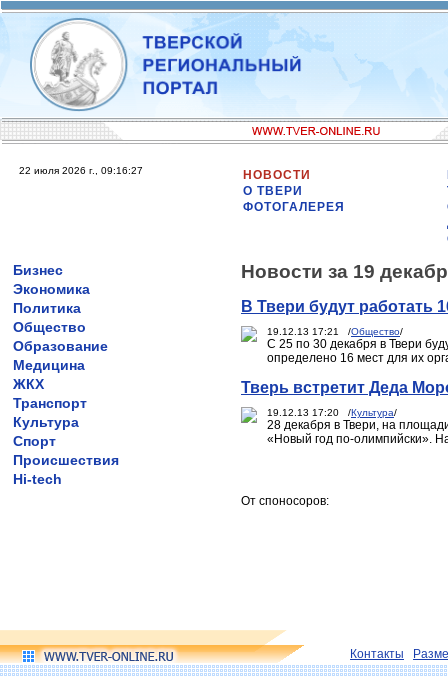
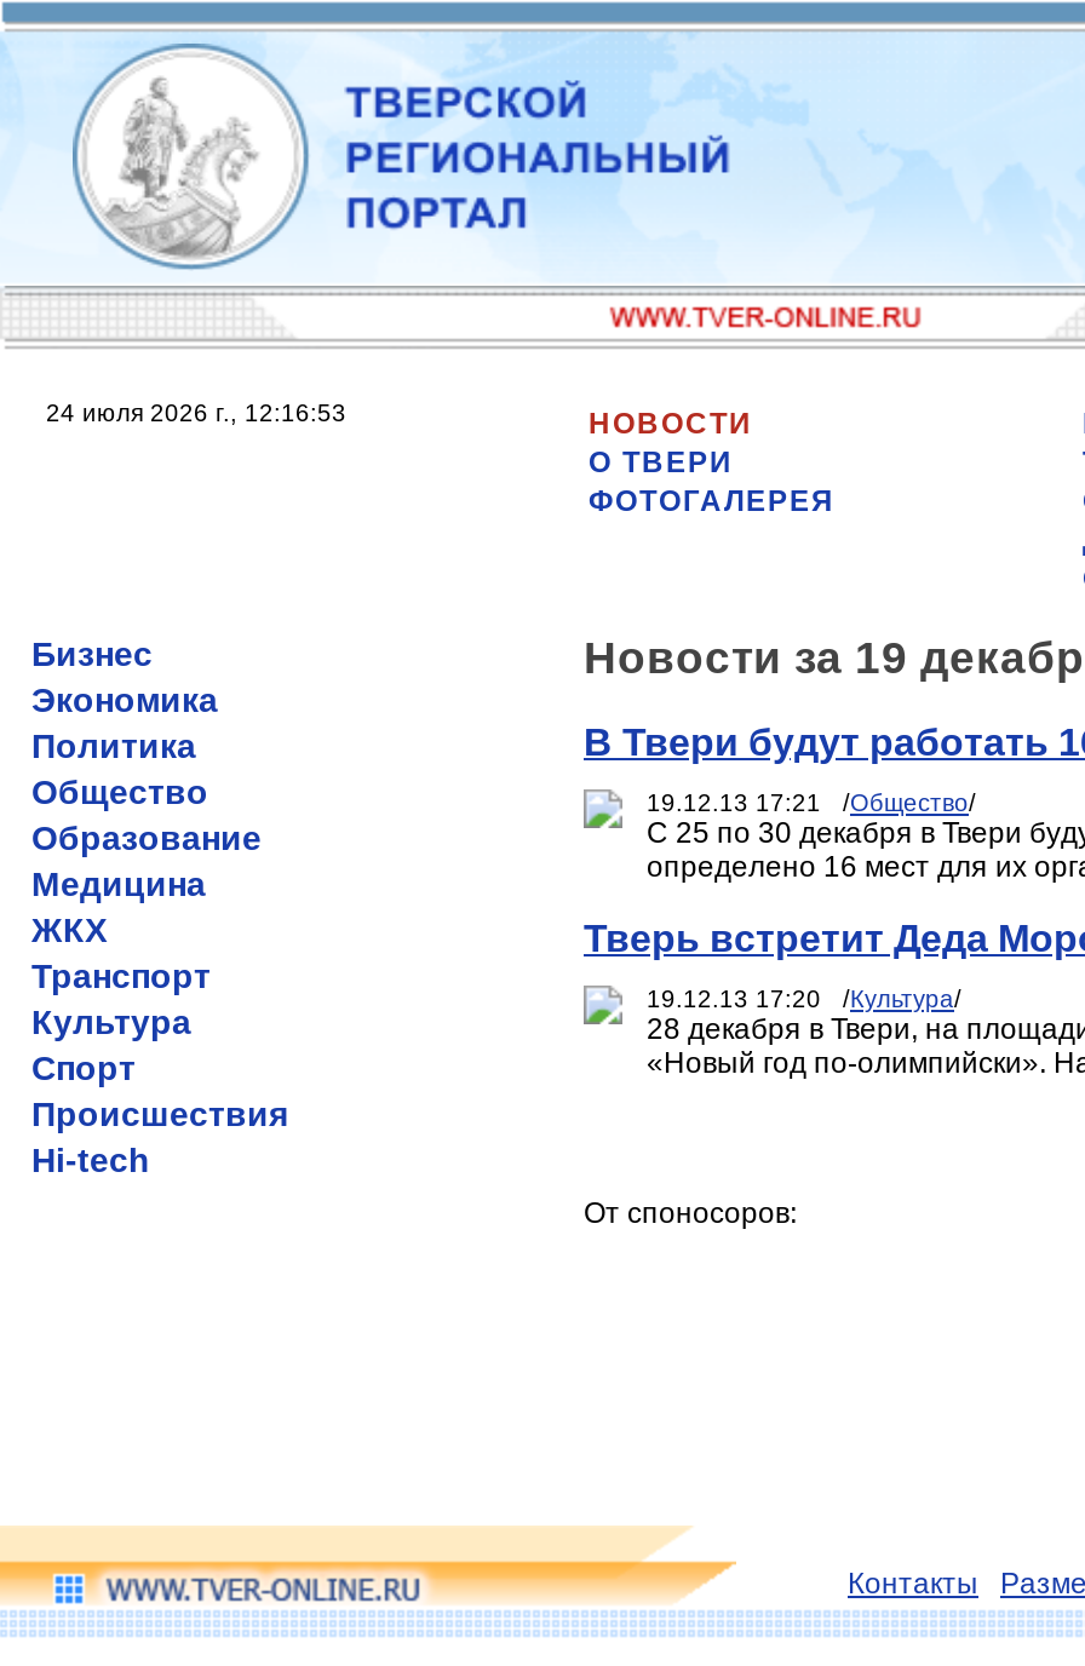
- 22 июля 2026 г., 09:16:27
+ 24 июля 2026 г., 12:16:53
